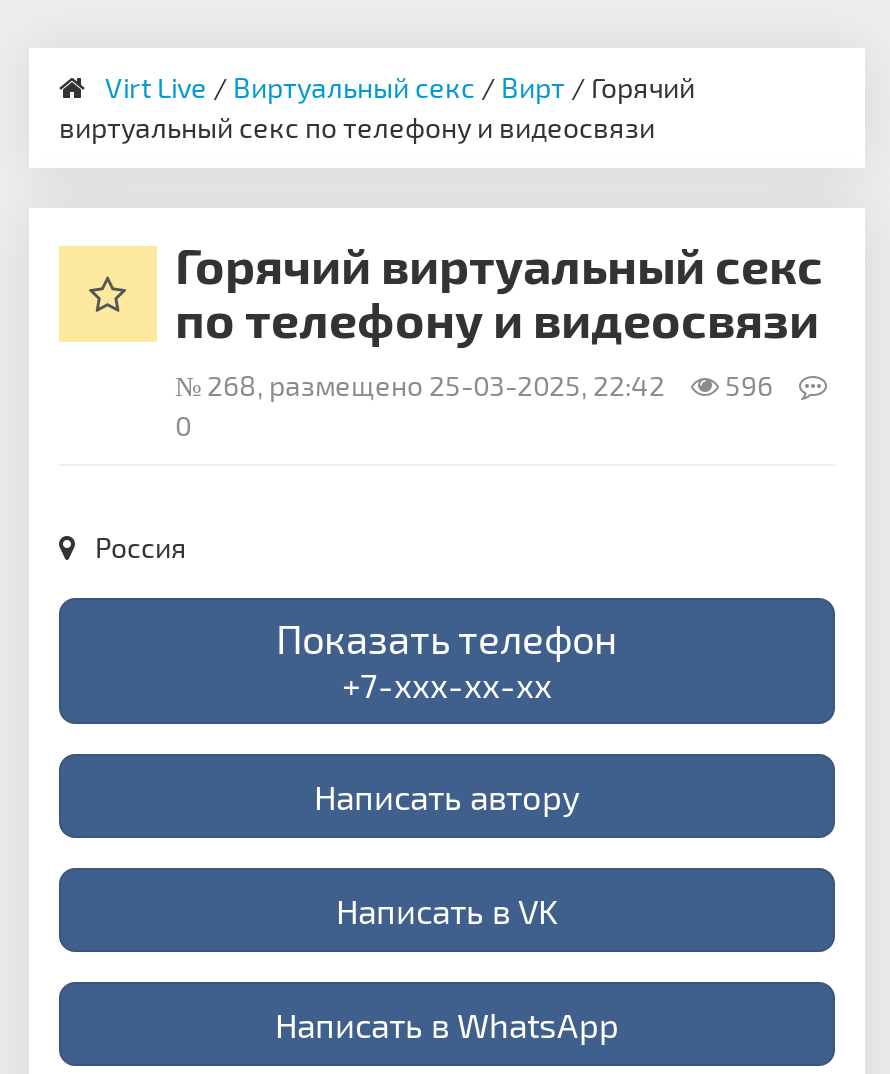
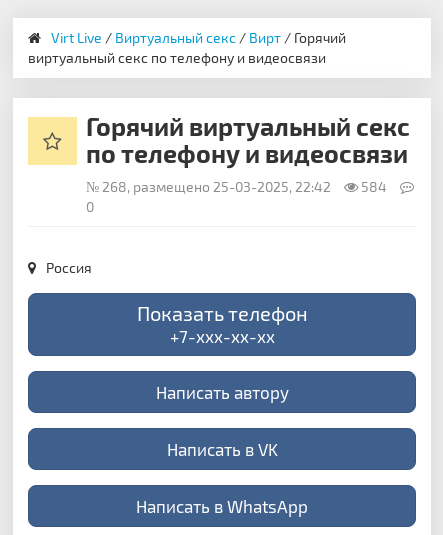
- № 268, размещено 25-03-2025, 22:42 596
+ № 268, размещено 25-03-2025, 22:42 584
